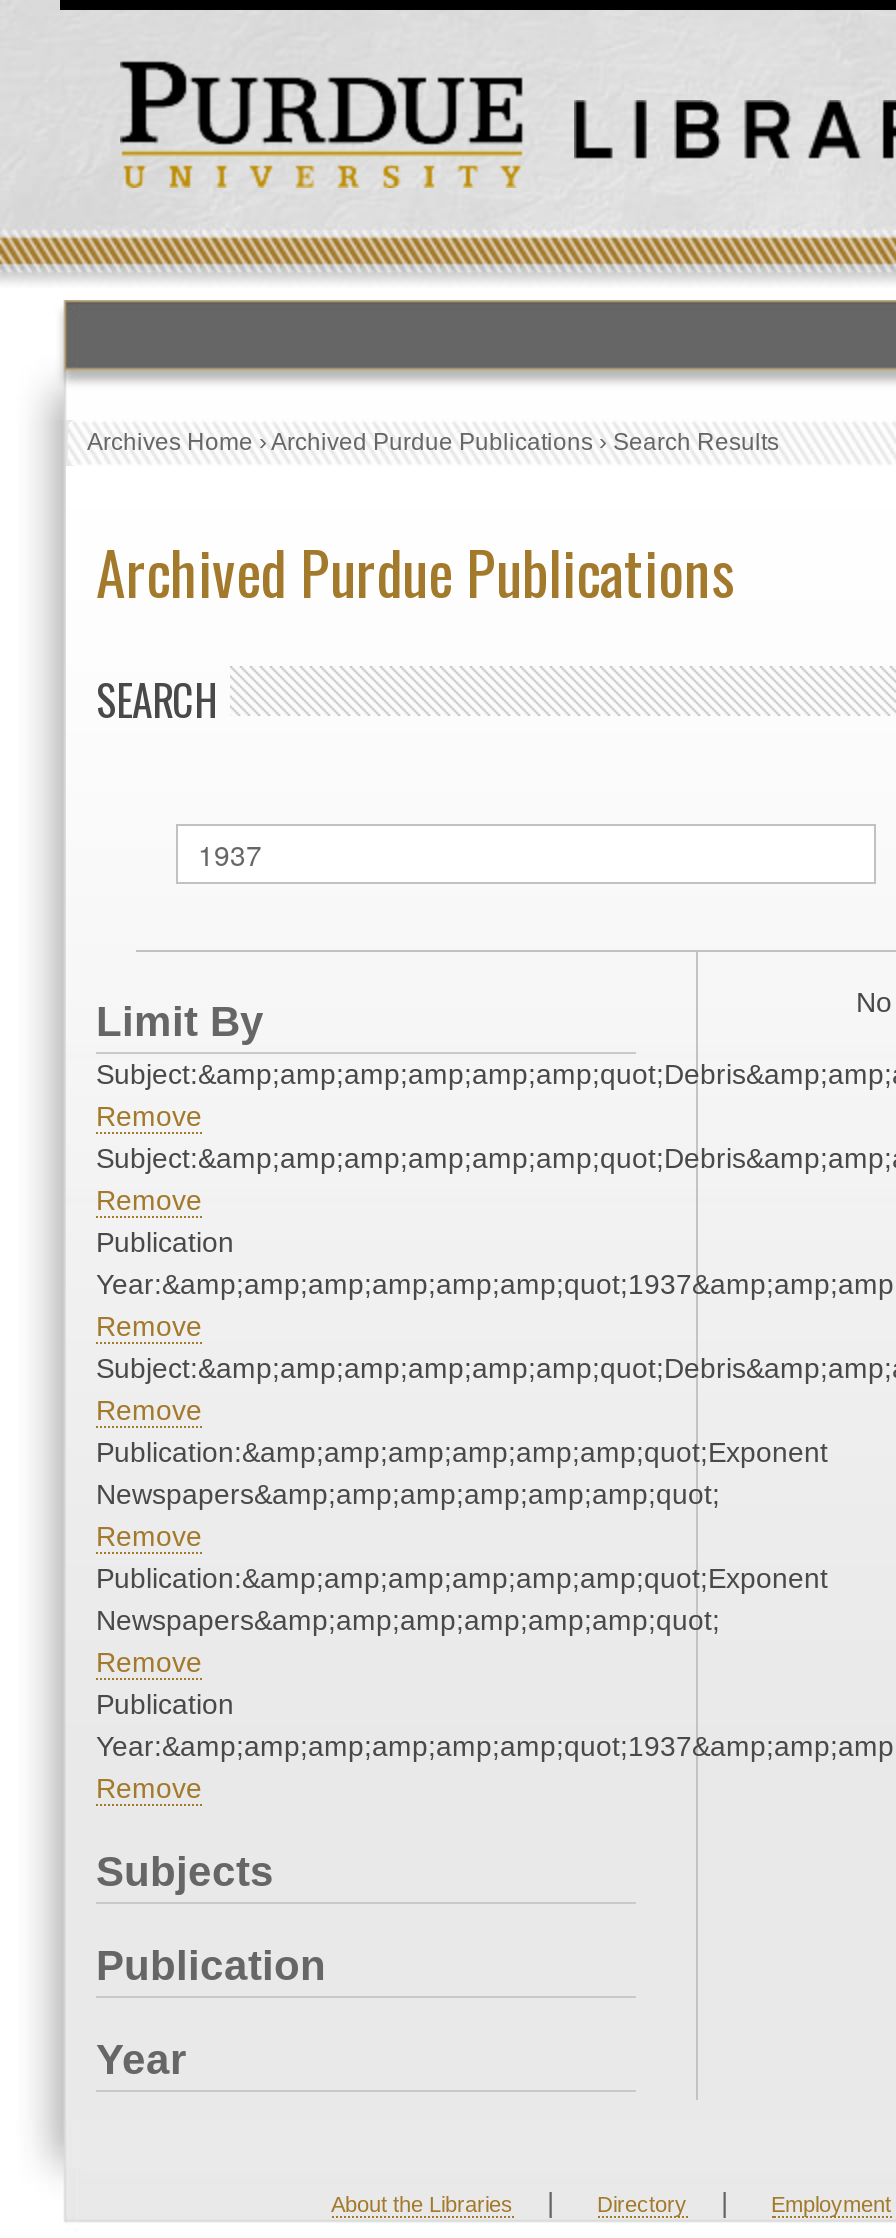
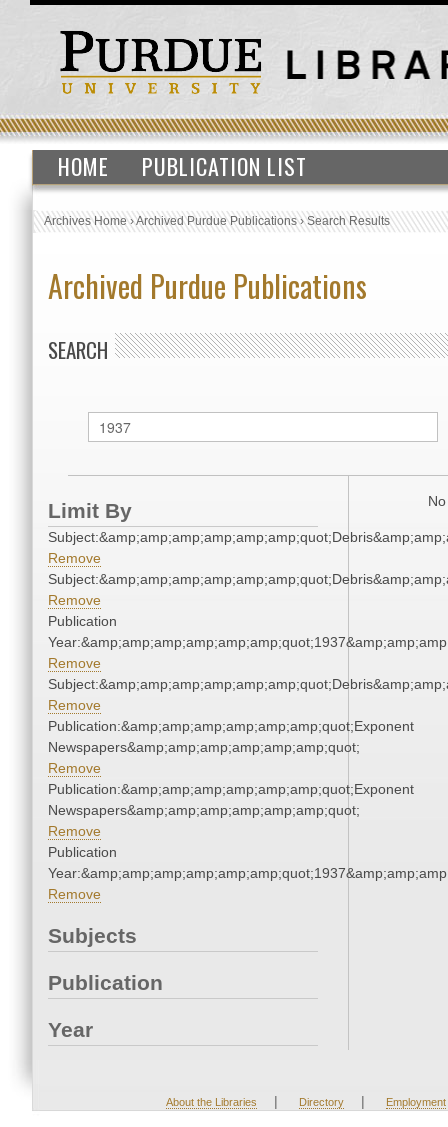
+ HOME
+ PUBLICATION LIST
